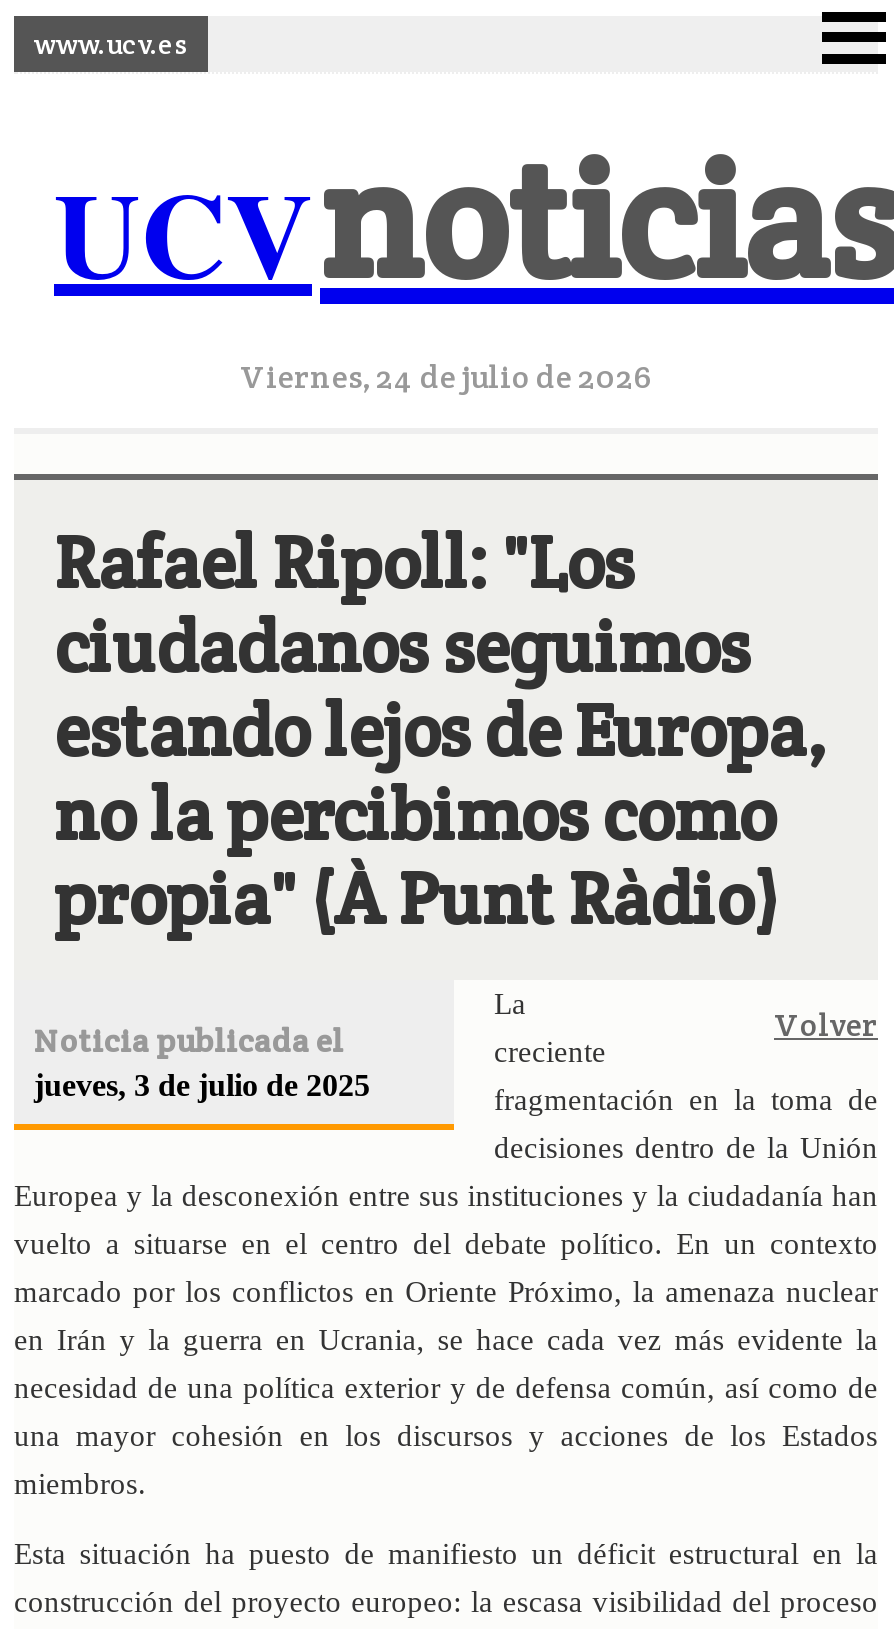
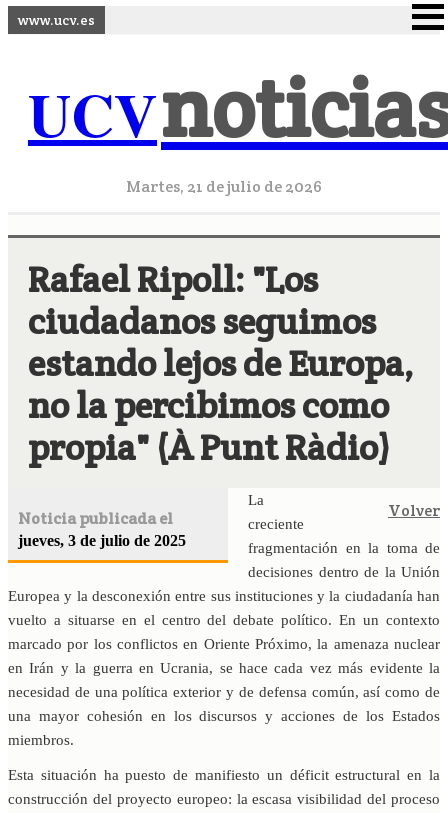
- Viernes, 24 de julio de 2026
+ Martes, 21 de julio de 2026
